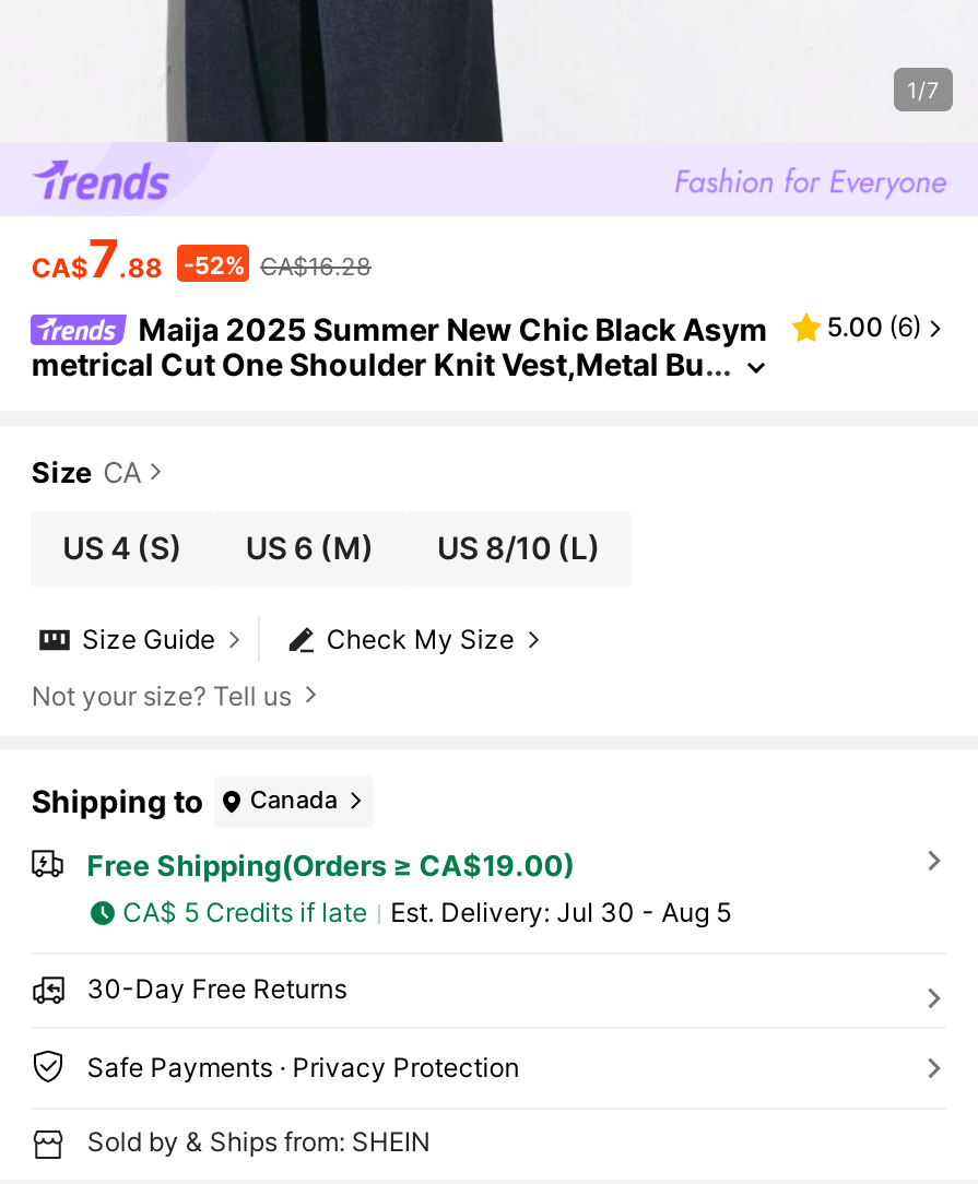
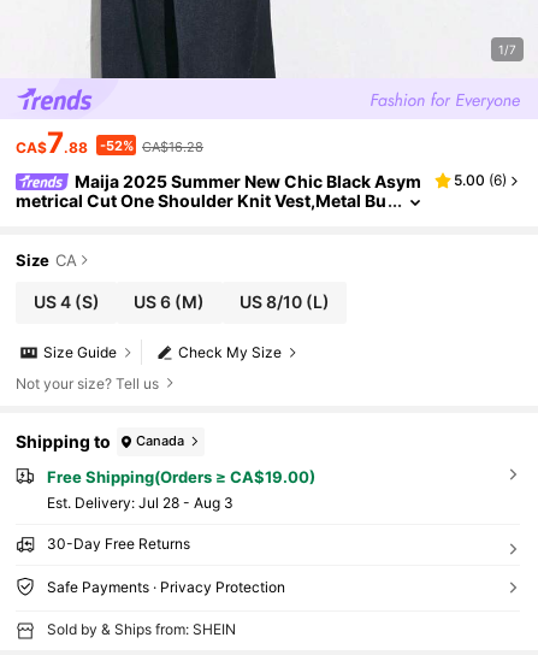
- CA$ 5 Credits if late
- Est. Delivery: Jul 30 - Aug 5
+ Est. Delivery: Jul 28 - Aug 3
